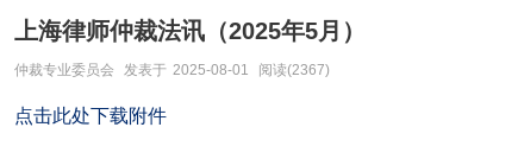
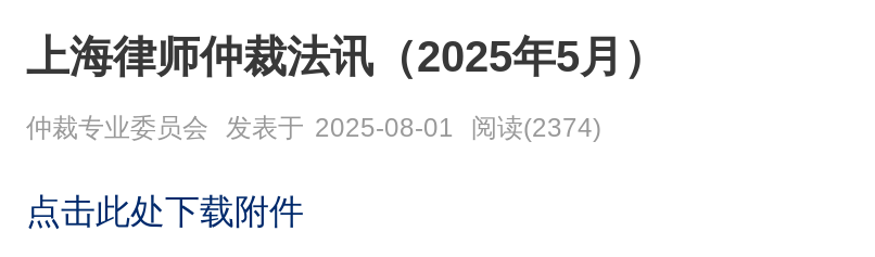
- 仲裁专业委员会 发表于 2025-08-01 阅读(2367)
+ 仲裁专业委员会 发表于 2025-08-01 阅读(2374)
